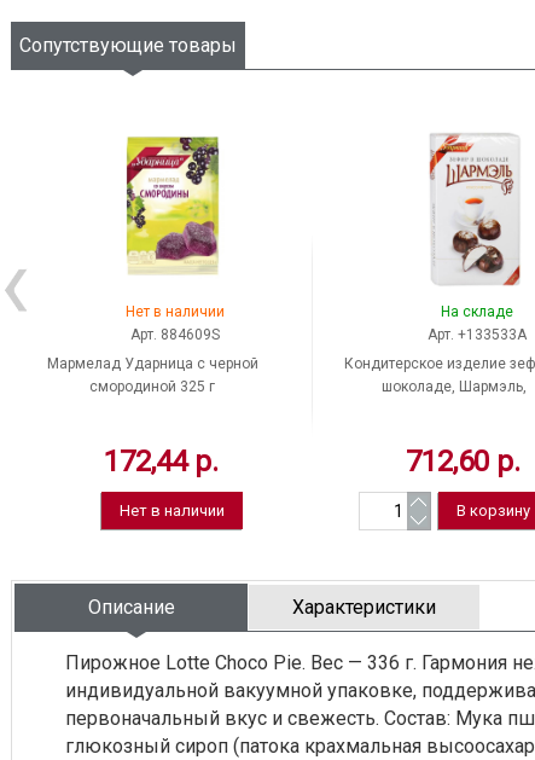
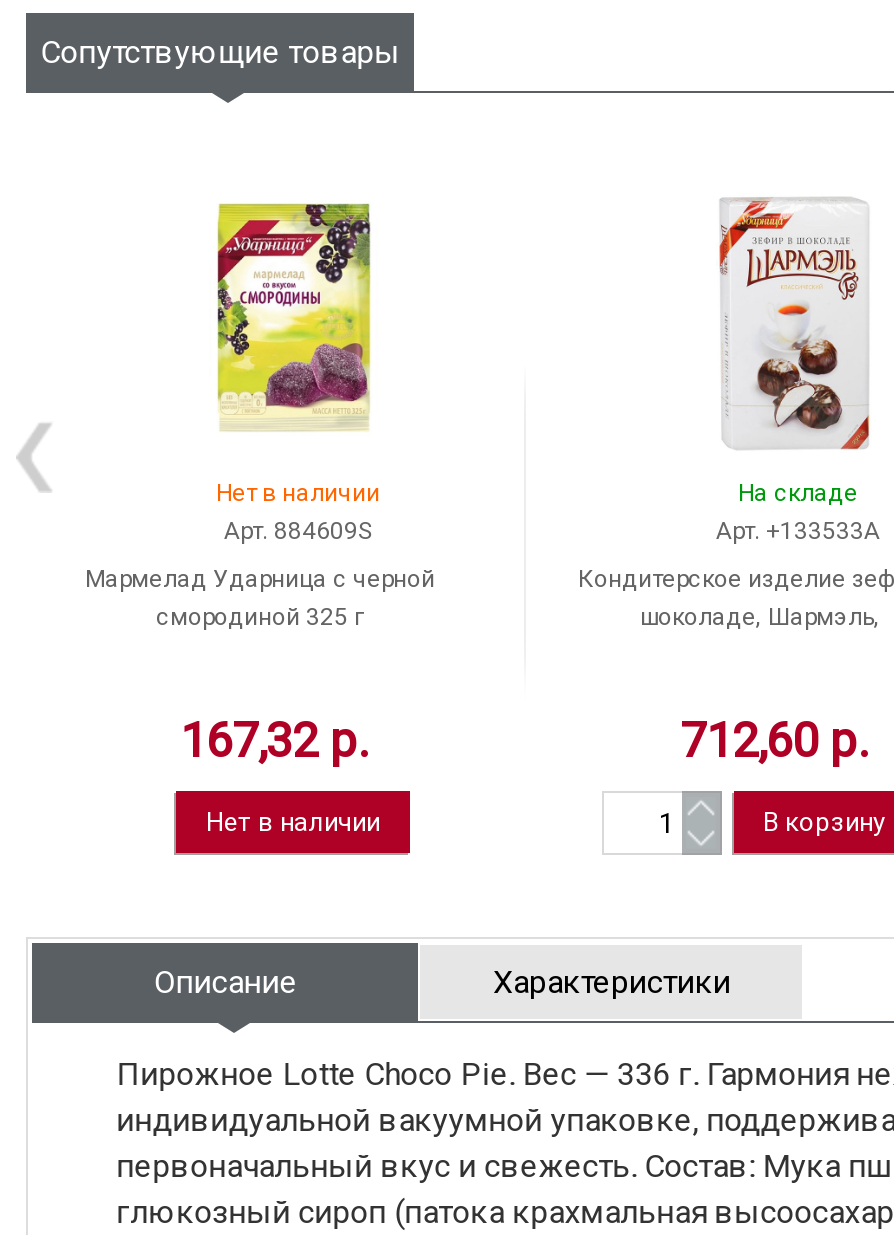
- 172,44 р.
+ 167,32 р.
